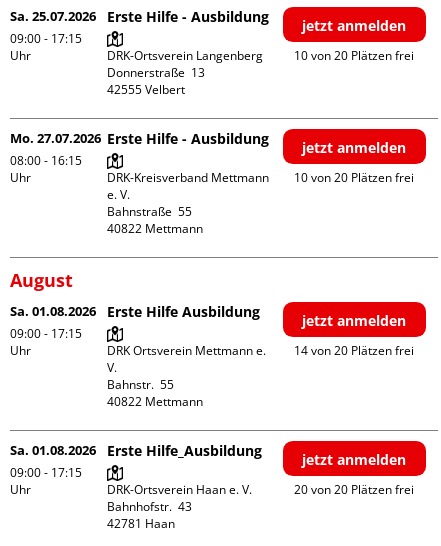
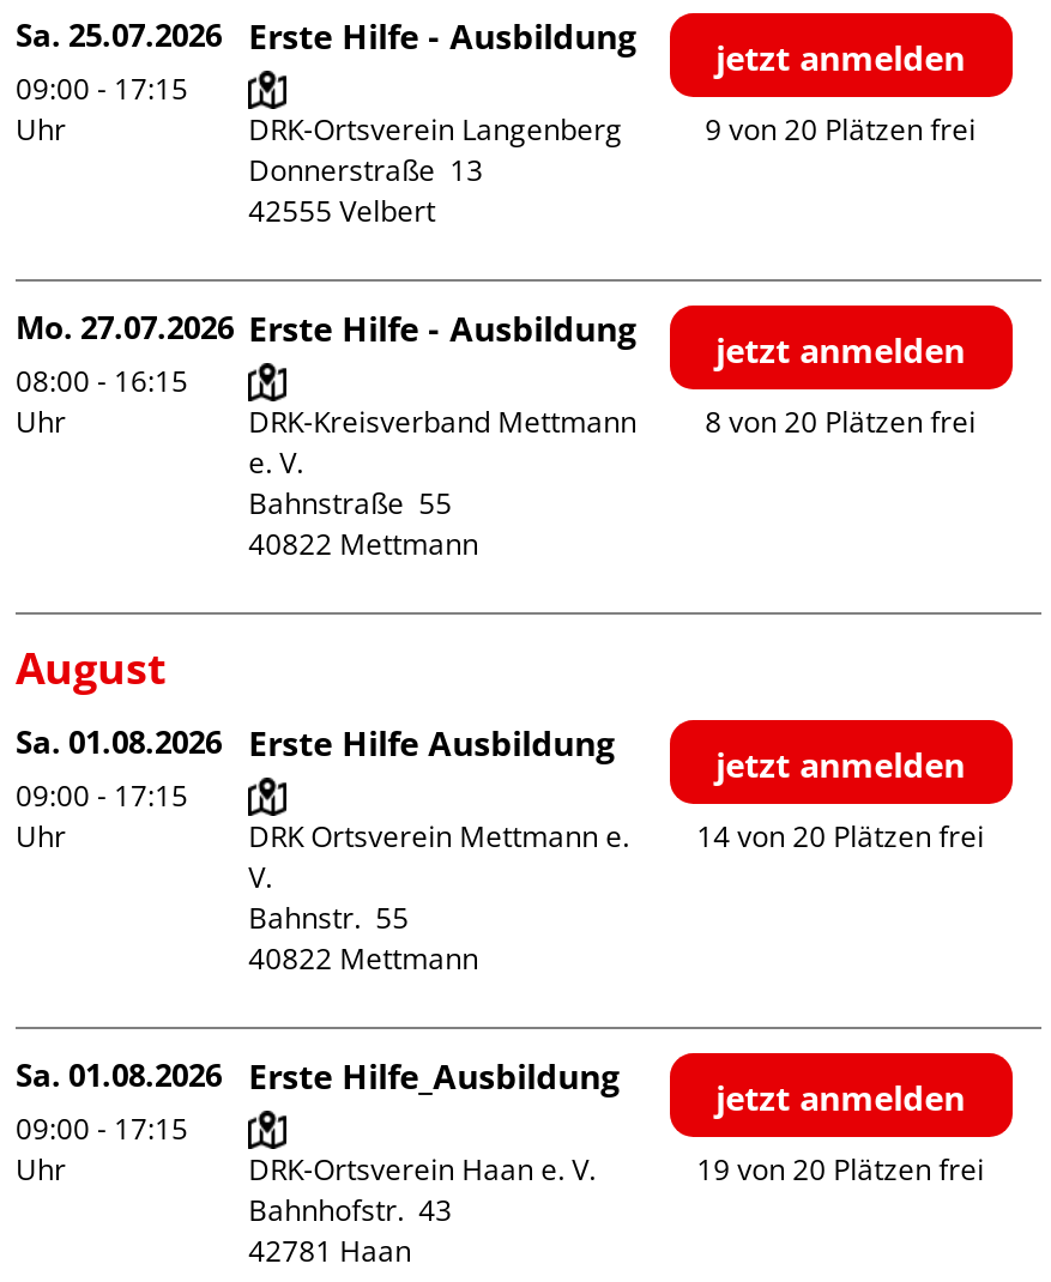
- 10 von 20 Plätzen frei
+ 9 von 20 Plätzen frei

- 10 von 20 Plätzen frei
+ 8 von 20 Plätzen frei

- 20 von 20 Plätzen frei
+ 19 von 20 Plätzen frei
